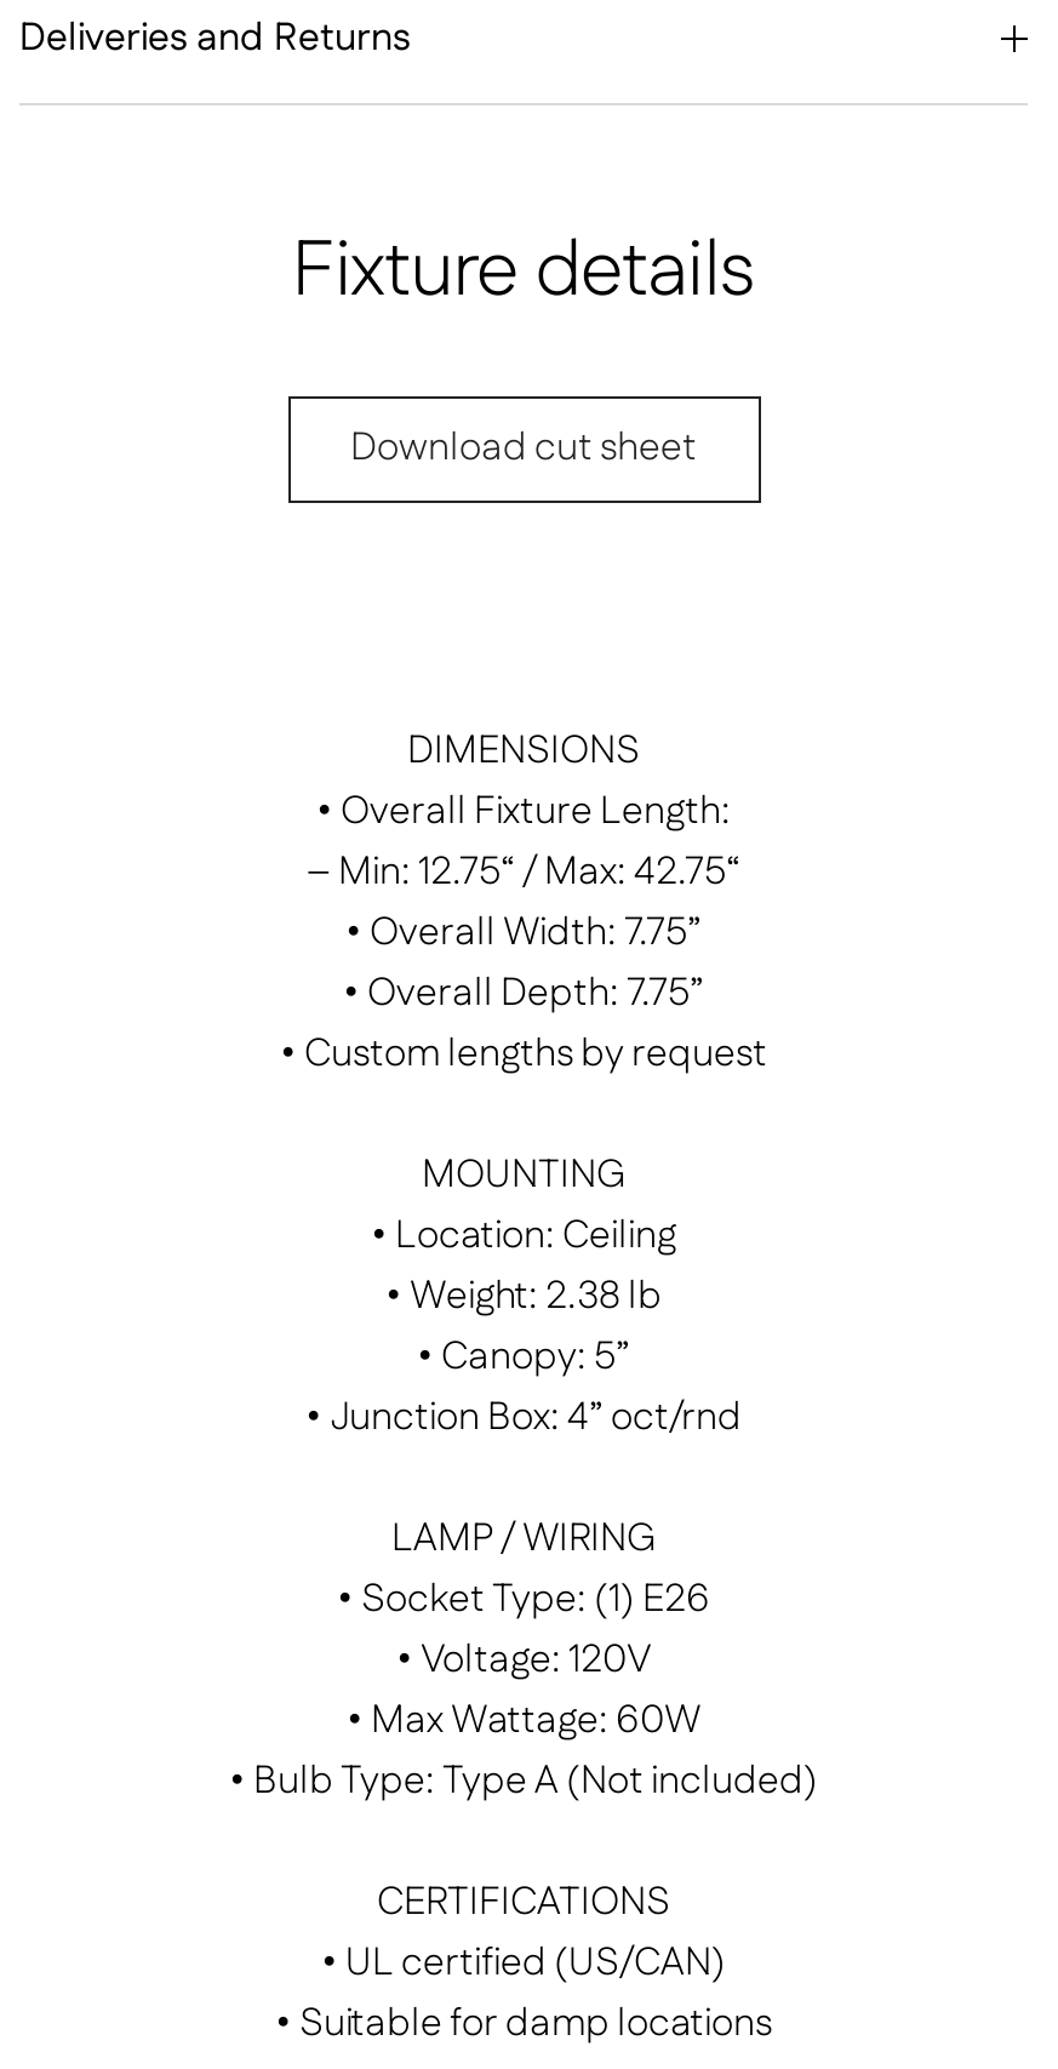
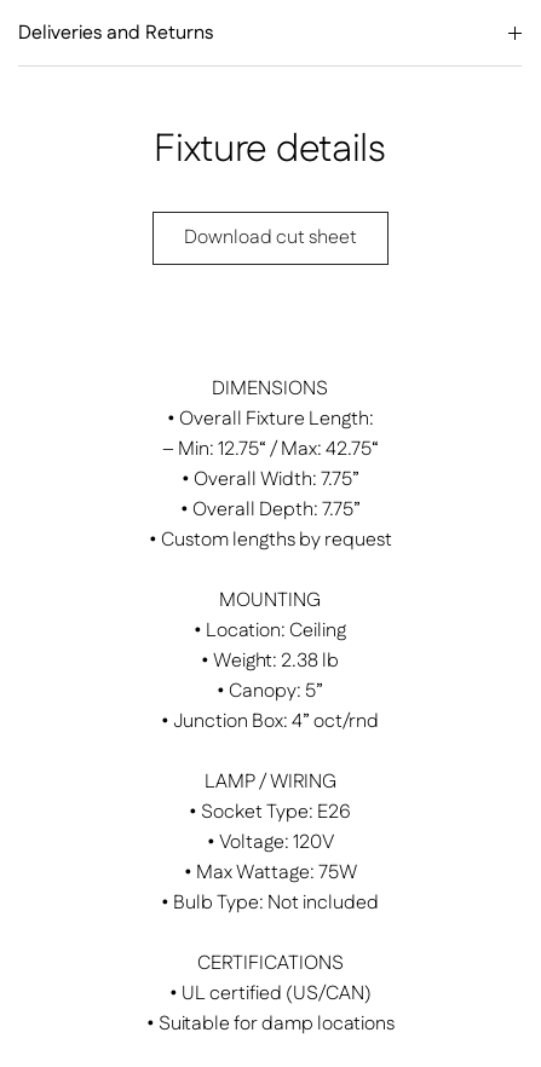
- • Socket Type: (1) E26
+ • Socket Type: E26

- • Max Wattage: 60W
- • Bulb Type: Type A (Not included)
+ • Max Wattage: 75W
+ • Bulb Type: Not included
